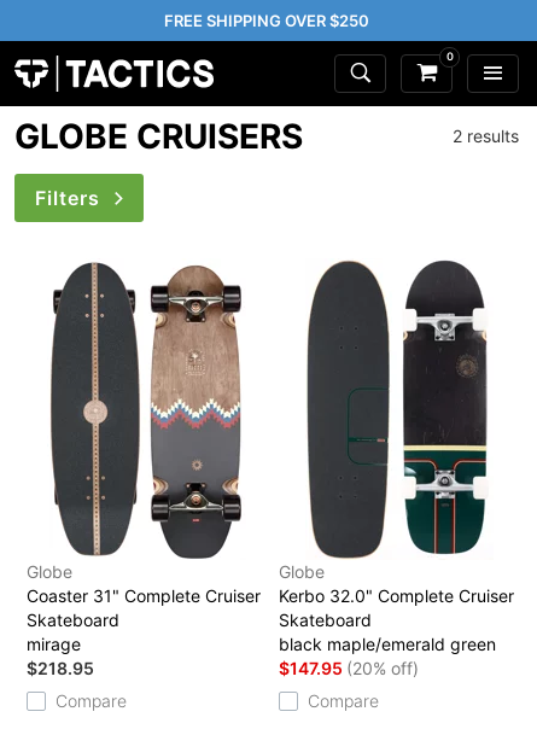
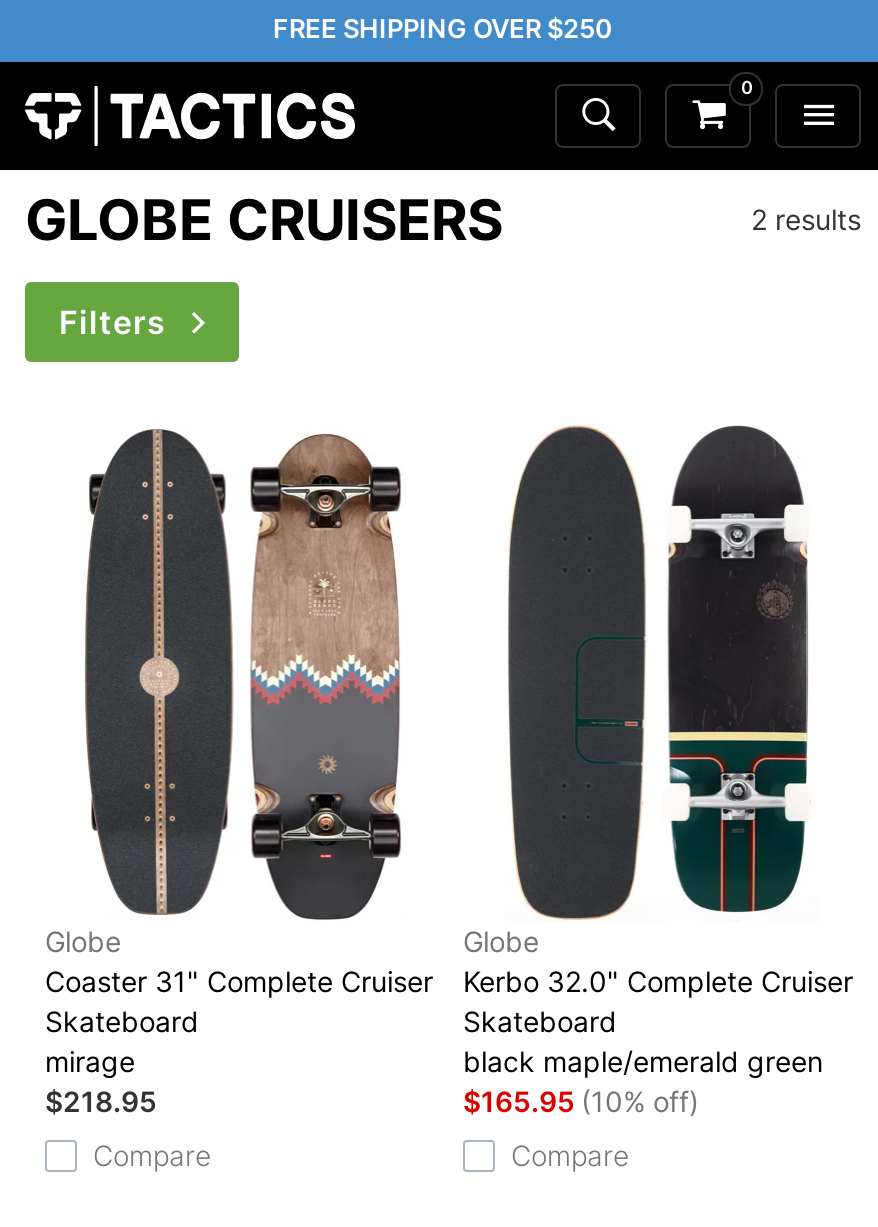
- $147.95 (20% off)
+ $165.95 (10% off)
